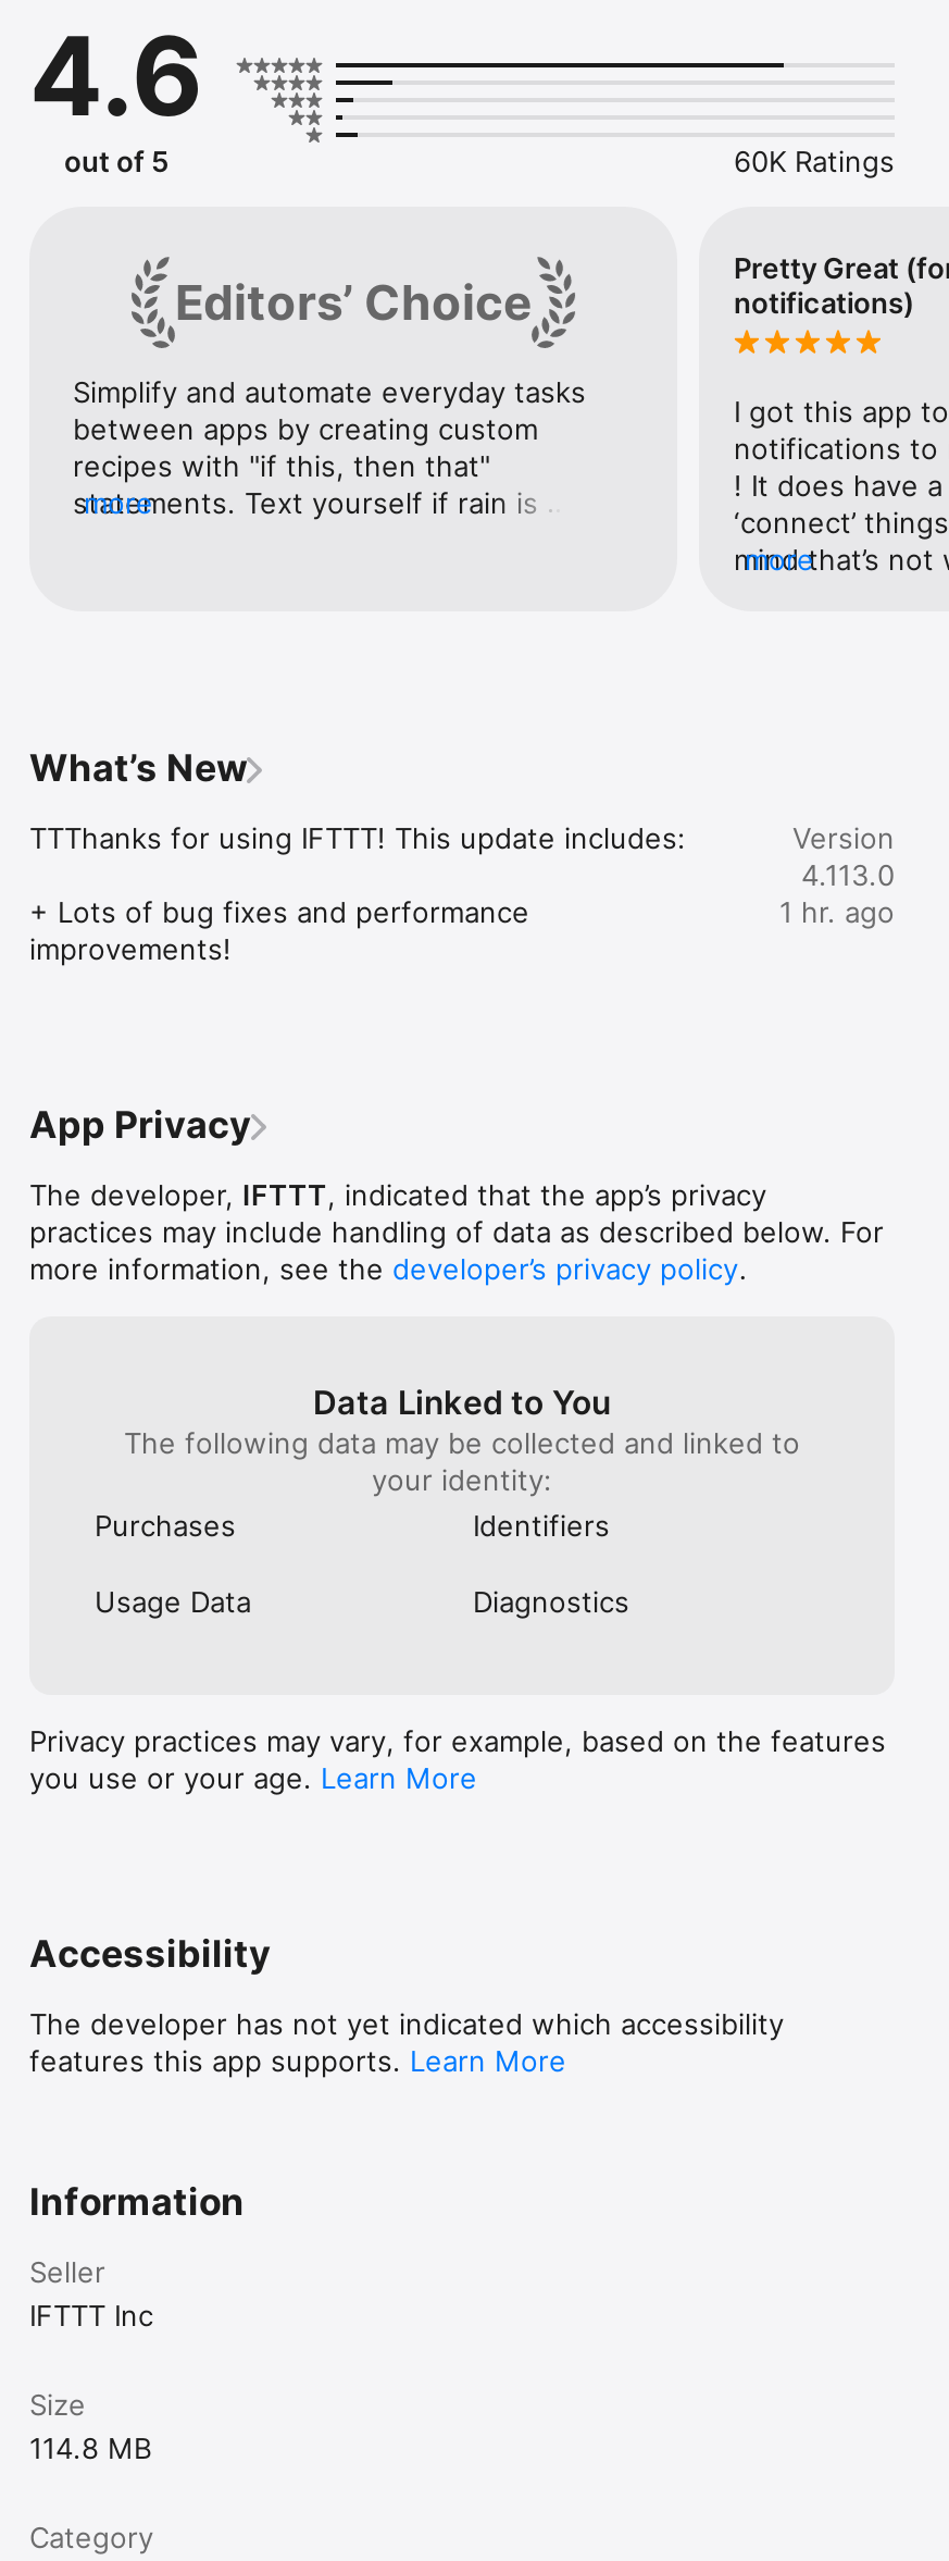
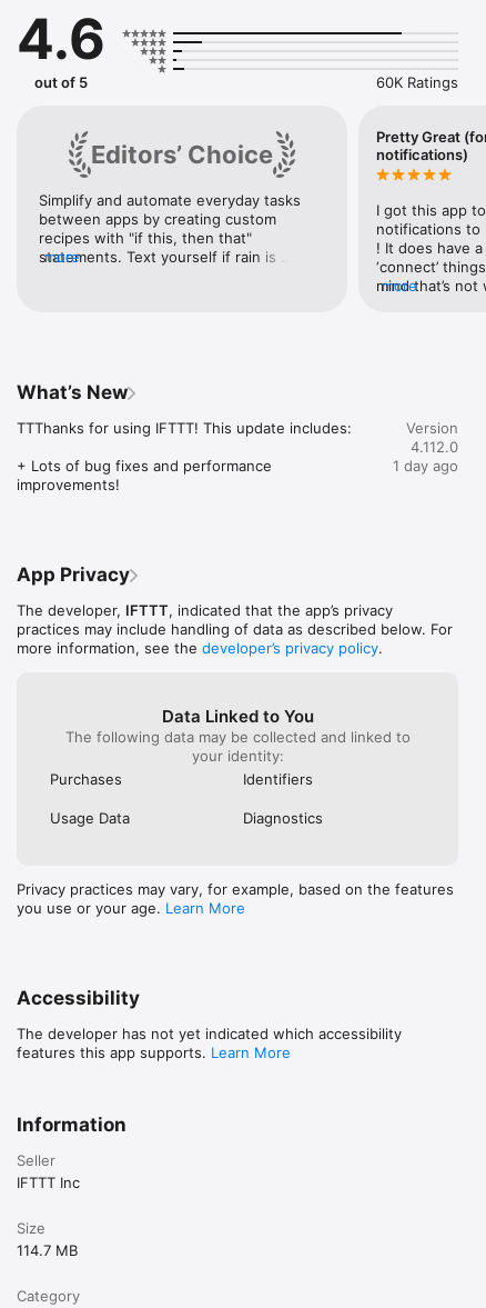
- 4.113.0
+ 4.112.0

- 1 hr. ago
+ 1 day ago

- 114.8 MB
+ 114.7 MB
